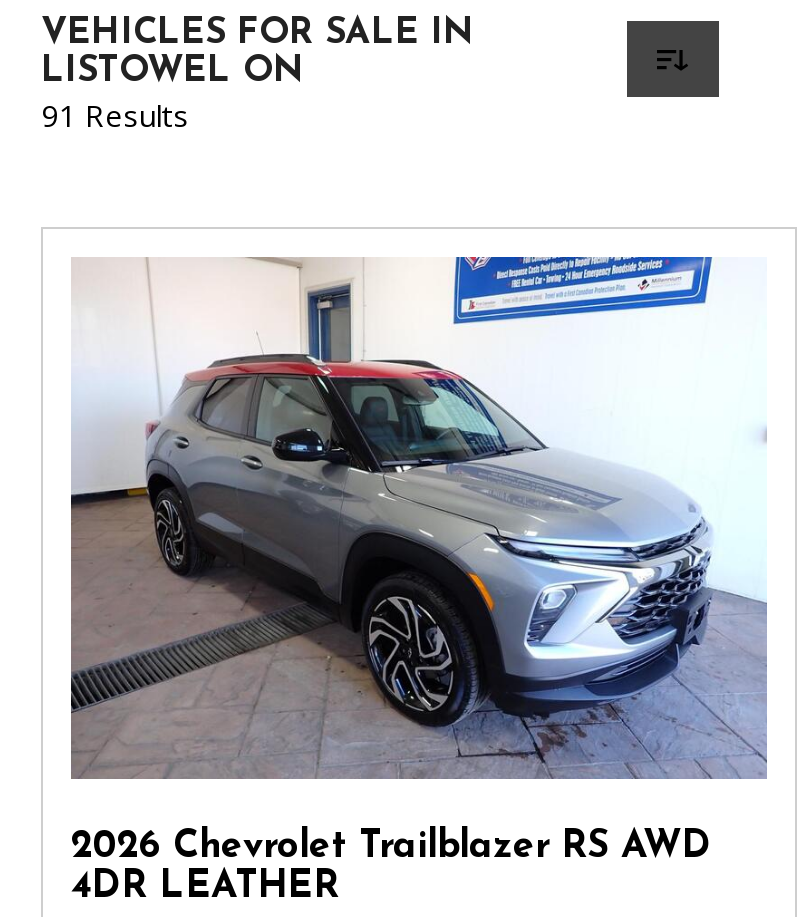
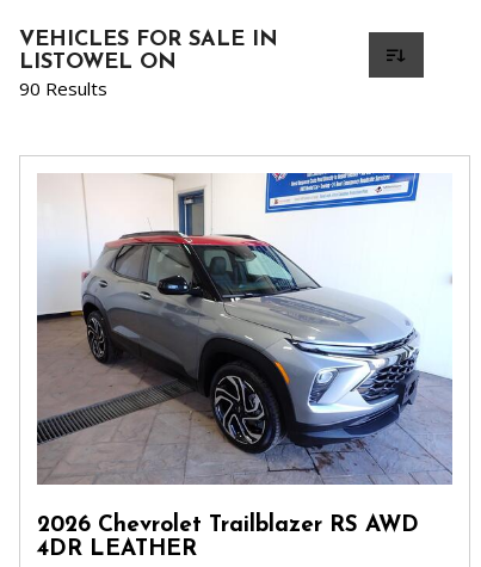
- 91 Results
+ 90 Results
